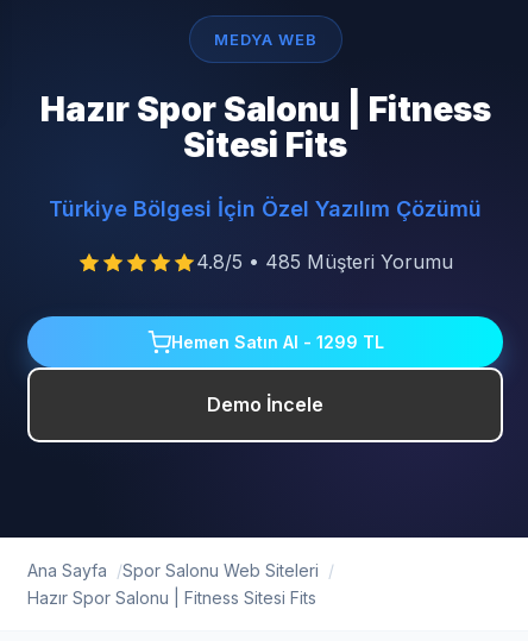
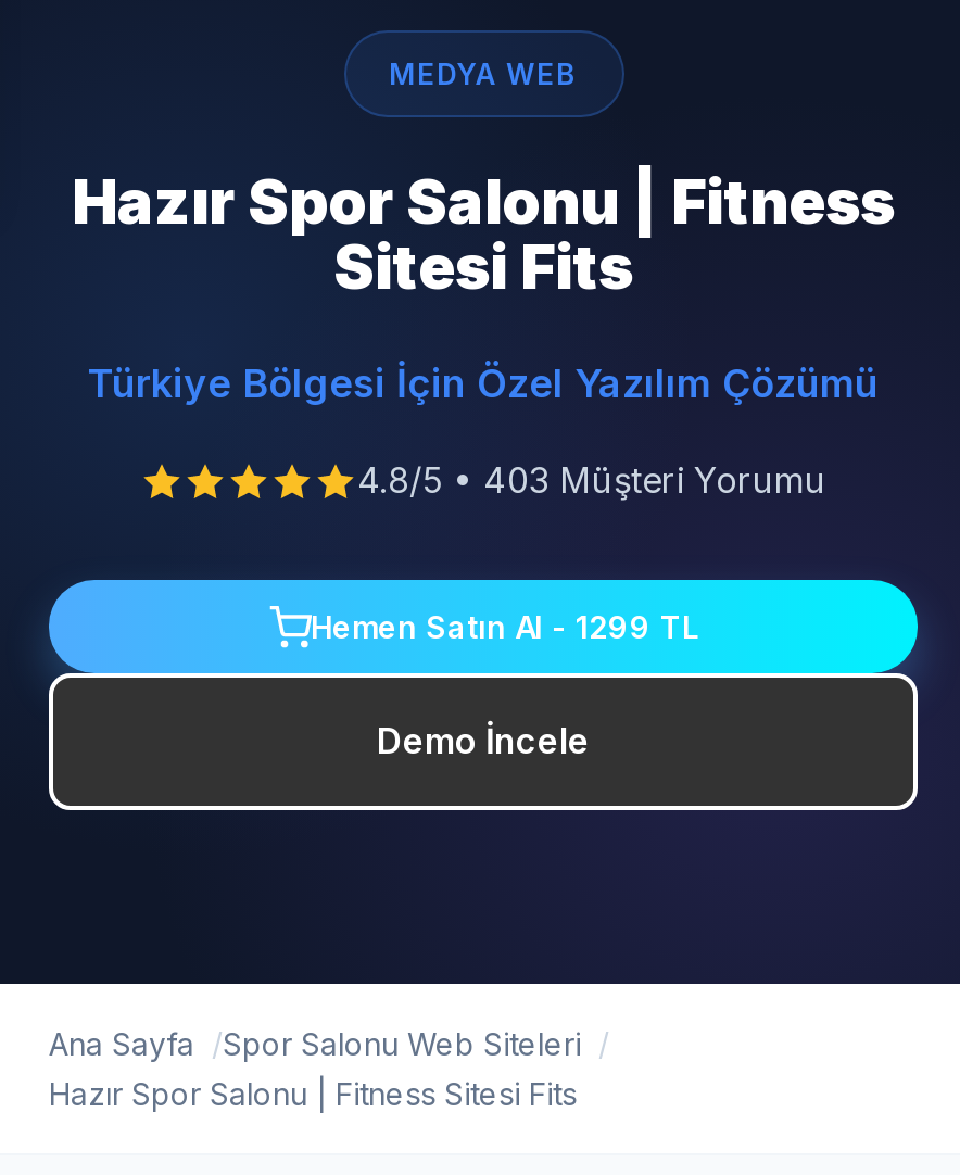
- 4.8/5 • 485 Müşteri Yorumu
+ 4.8/5 • 403 Müşteri Yorumu
